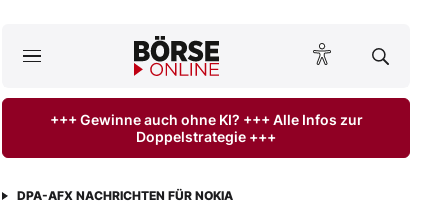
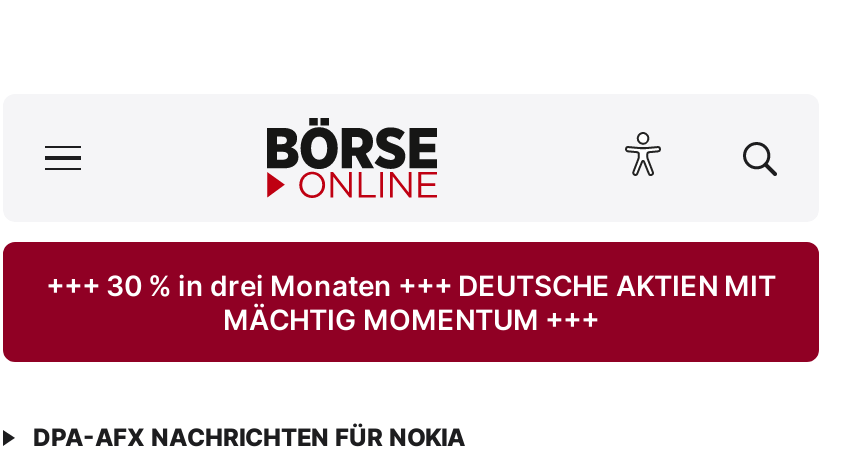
- +++ Gewinne auch ohne KI? +++ Alle Infos zur
- Doppelstrategie +++
+ +++ 30 % in drei Monaten +++ DEUTSCHE AKTIEN MIT
+ MÄCHTIG MOMENTUM +++
